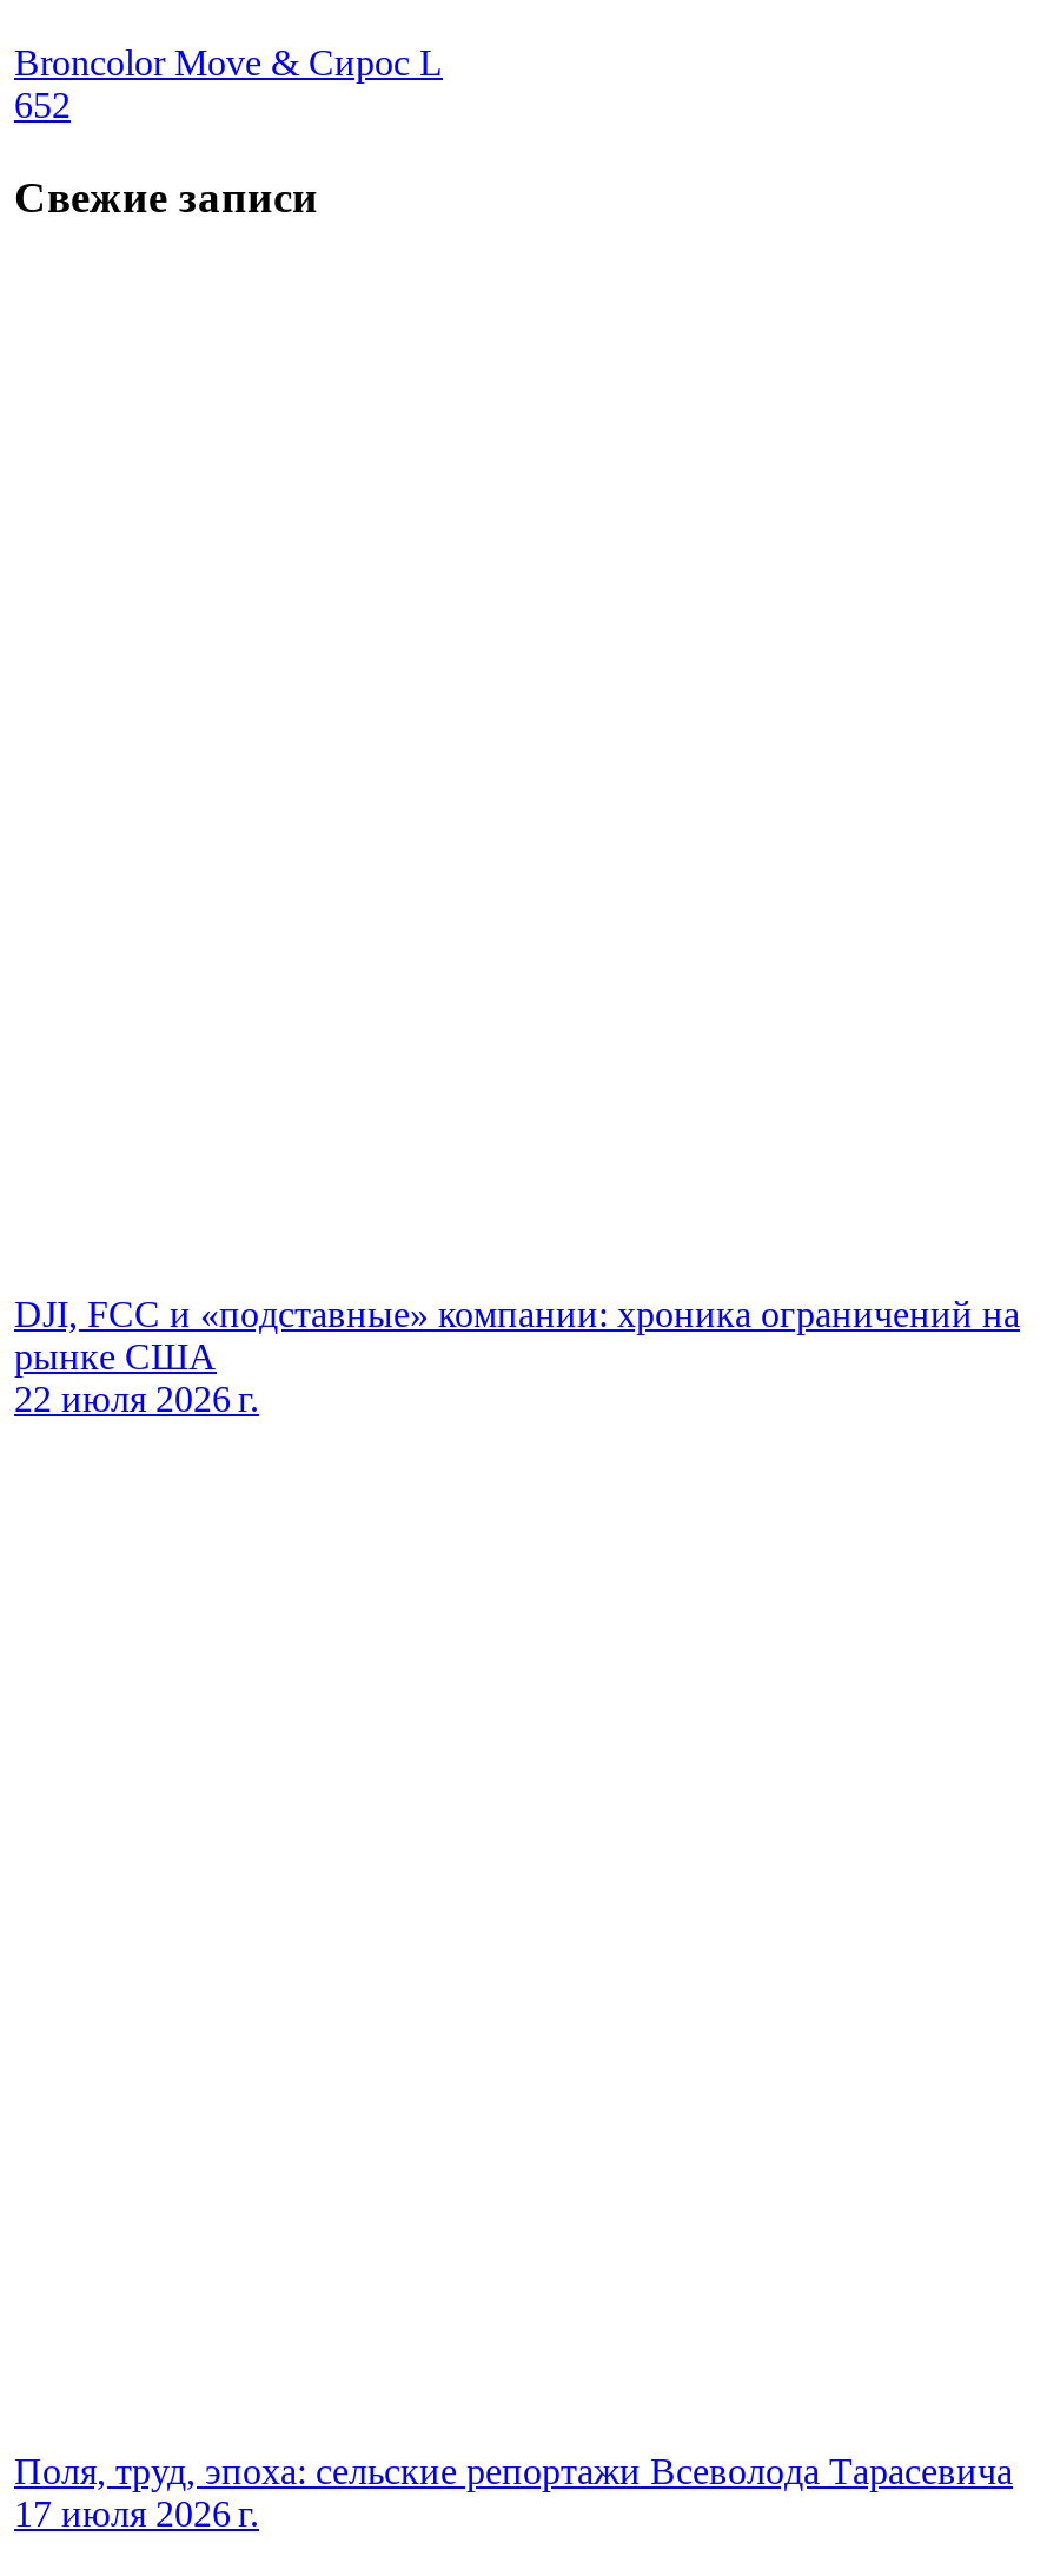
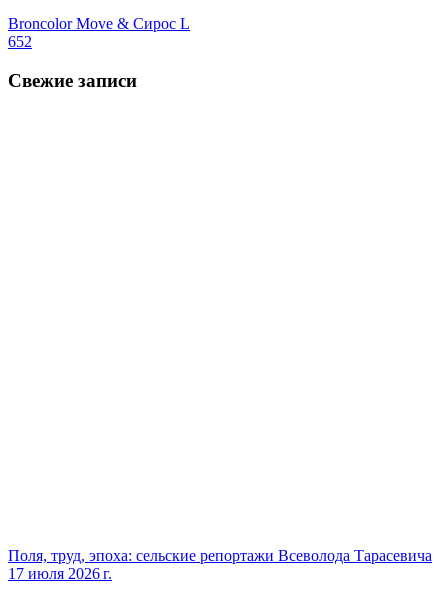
- DJI, FCC и «подставные» компании: хроника ограничений на
- рынке США
- 22 июля 2026 г.
